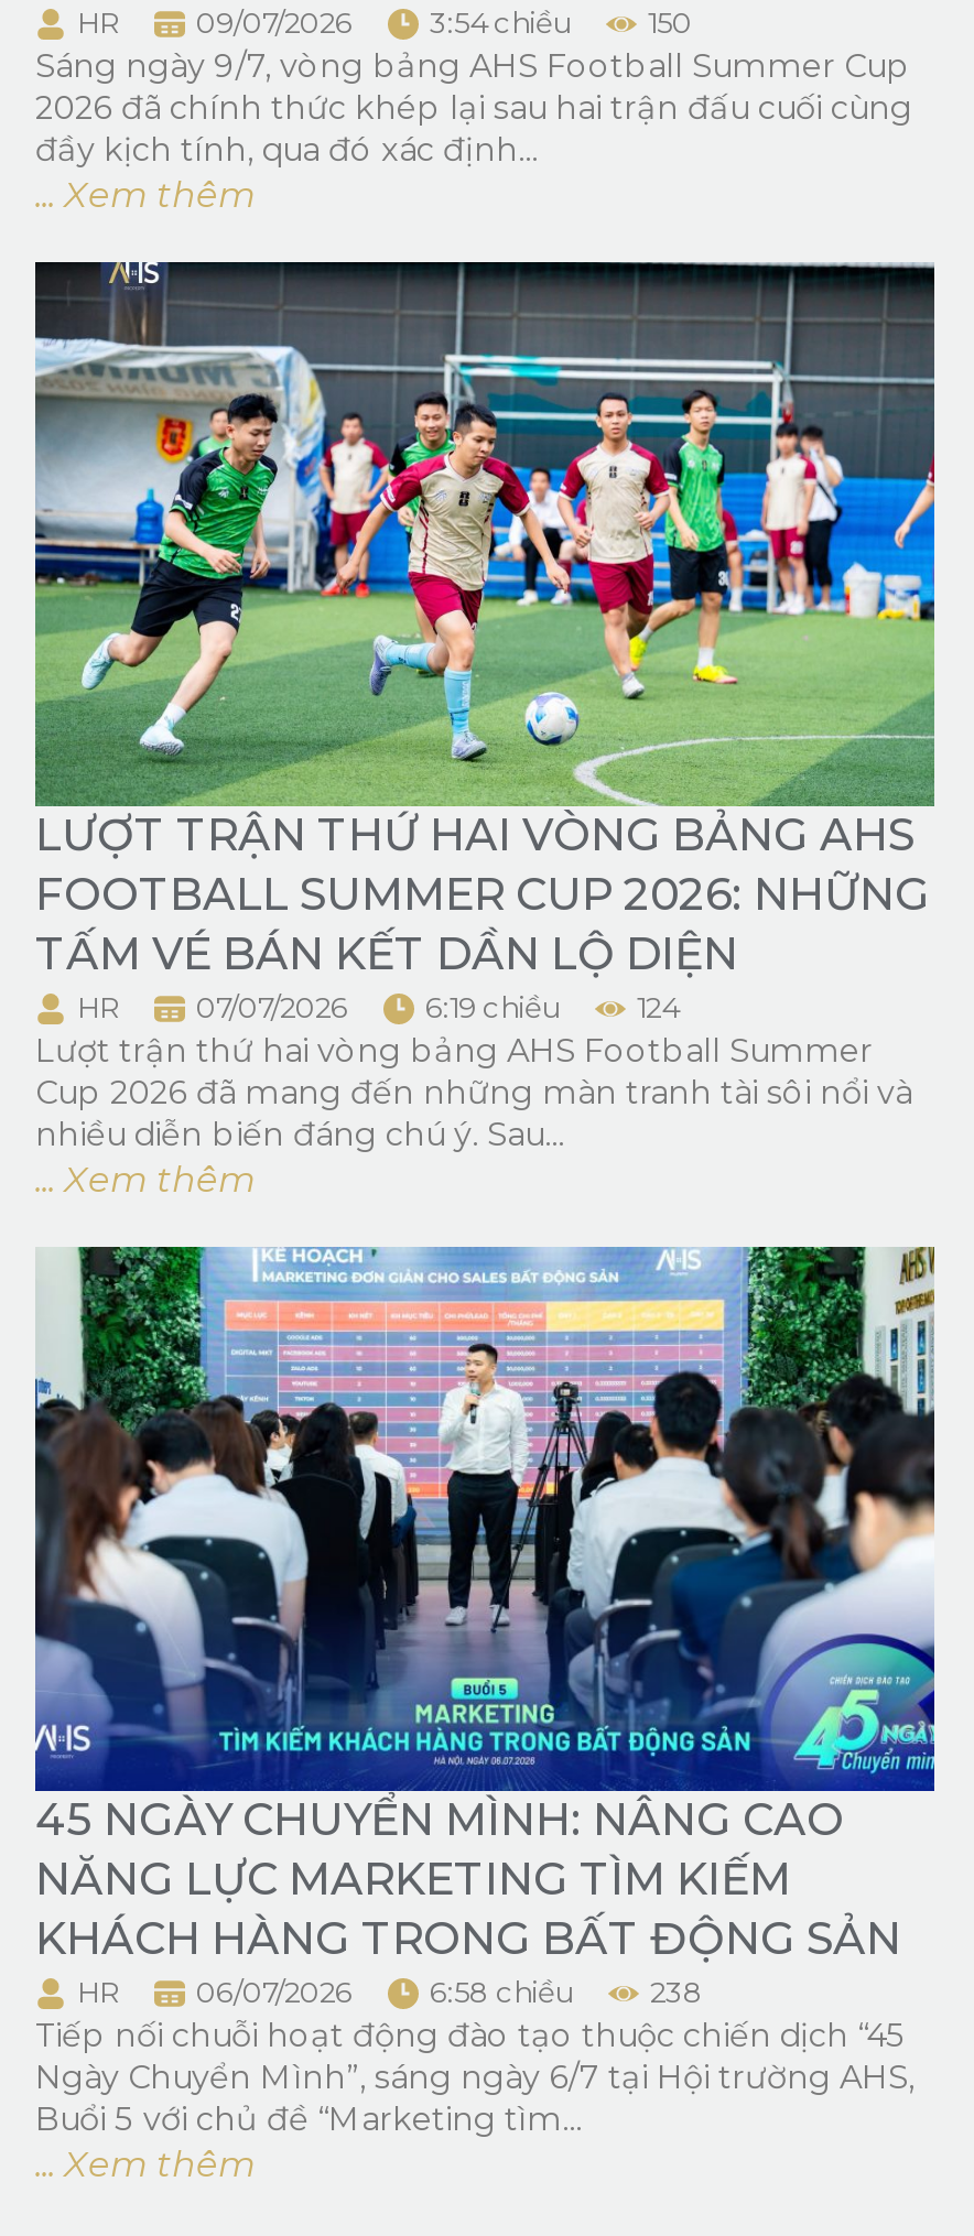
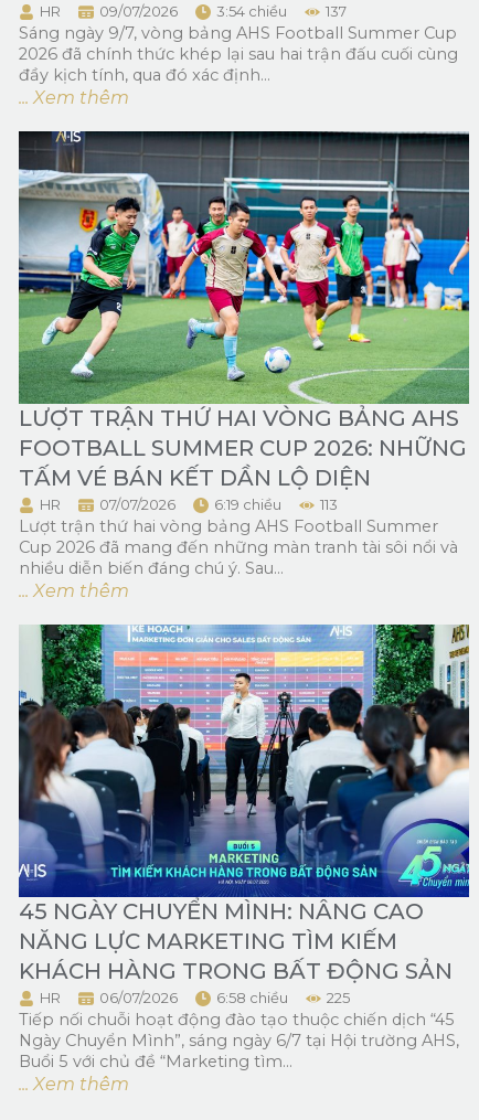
- 150
+ 137

- 124
+ 113

- 238
+ 225
